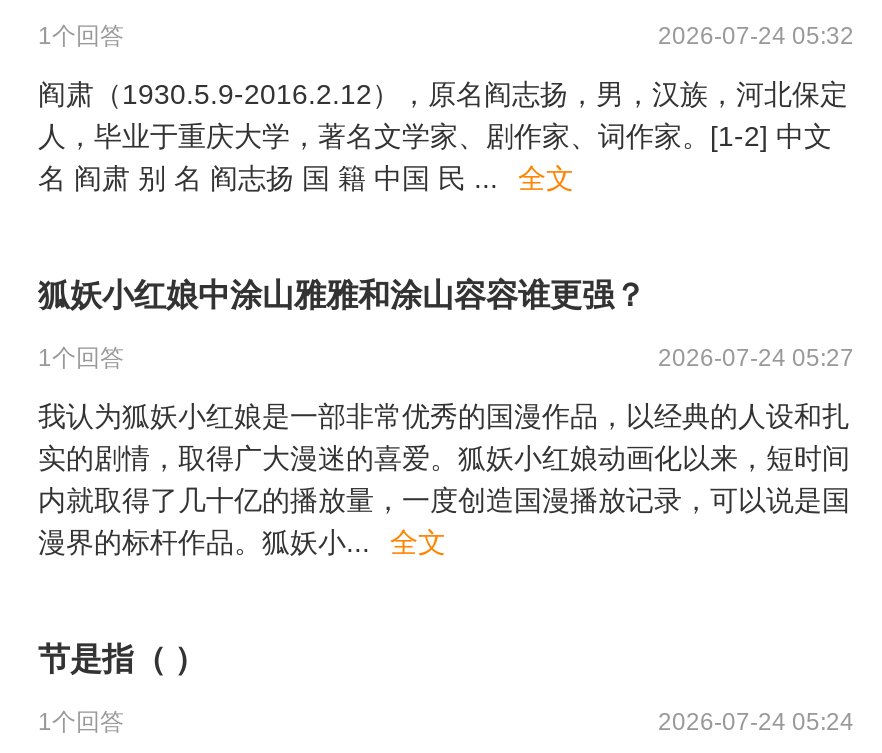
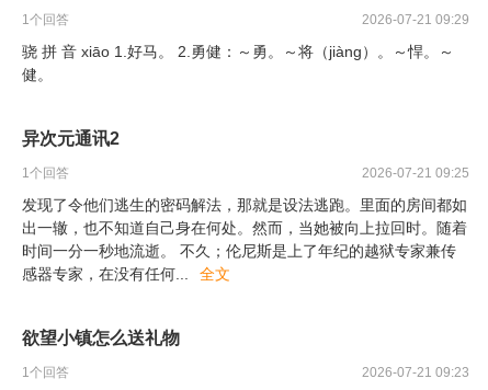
- 2026-07-24 05:32
+ 2026-07-21 09:29

- 阎肃（1930.5.9-2016.2.12），原名阎志扬，男，汉族，河北保定
- 人，毕业于重庆大学，著名文学家、剧作家、词作家。[1-2] 中文
- 名 阎肃 别 名 阎志扬 国 籍 中国 民...
- 全文
+ 骁 拼 音 xiāo 1.好马。 2.勇健：～勇。～将（jiàng）。～悍。～
+ 健。

- 狐妖小红娘中涂山雅雅和涂山容容谁更强？
+ 异次元通讯2

- 2026-07-24 05:27
+ 2026-07-21 09:25

- 我认为狐妖小红娘是一部非常优秀的国漫作品，以经典的人设和扎
- 实的剧情，取得广大漫迷的喜爱。狐妖小红娘动画化以来，短时间
- 内就取得了几十亿的播放量，一度创造国漫播放记录，可以说是国
- 漫界的标杆作品。狐妖小...
+ 发现了令他们逃生的密码解法，那就是设法逃跑。里面的房间都如
+ 出一辙，也不知道自己身在何处。然而，当她被向上拉回时。随着
+ 时间一分一秒地流逝。 不久；伦尼斯是上了年纪的越狱专家兼传
+ 感器专家，在没有任何...

- 节是指（ ）
+ 欲望小镇怎么送礼物

- 2026-07-24 05:24
+ 2026-07-21 09:23
